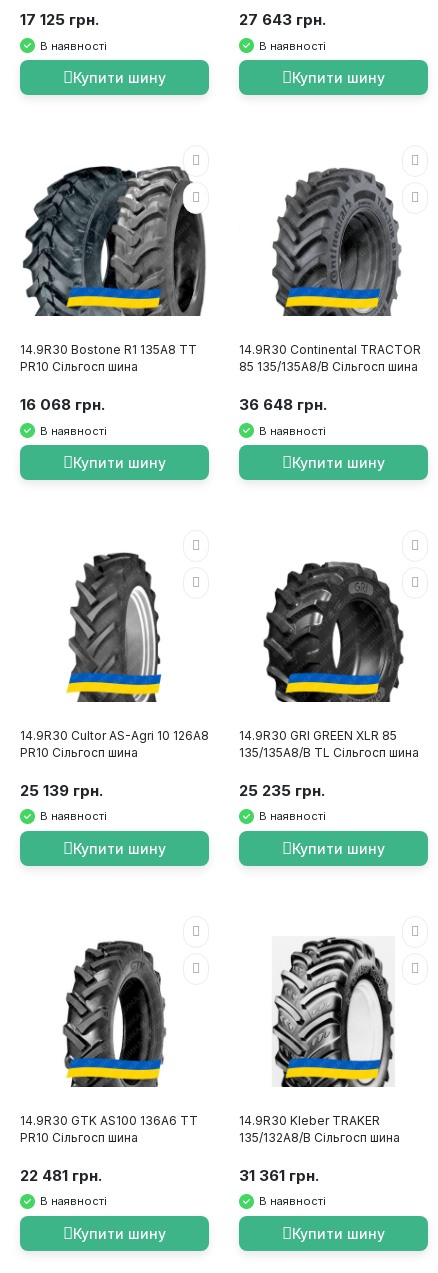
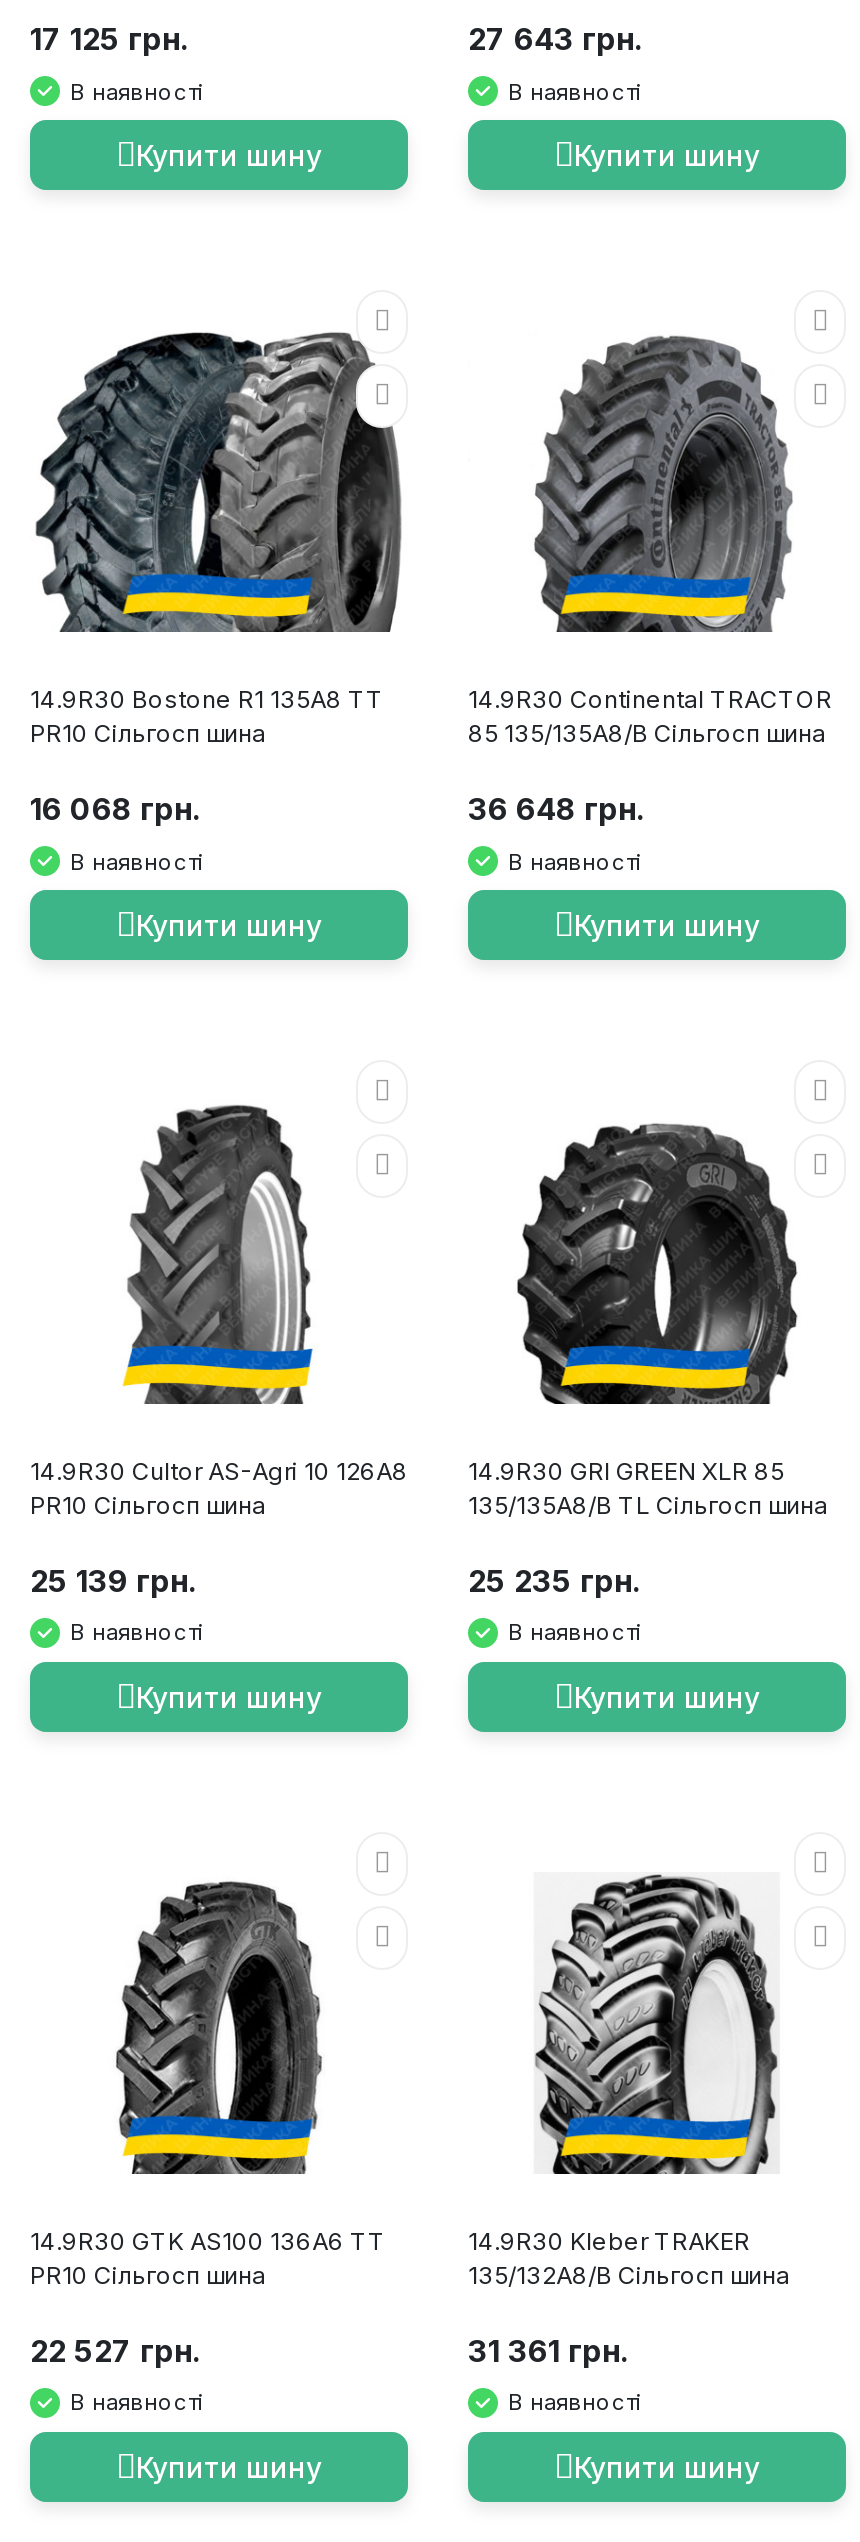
- 22 481 грн.
+ 22 527 грн.
